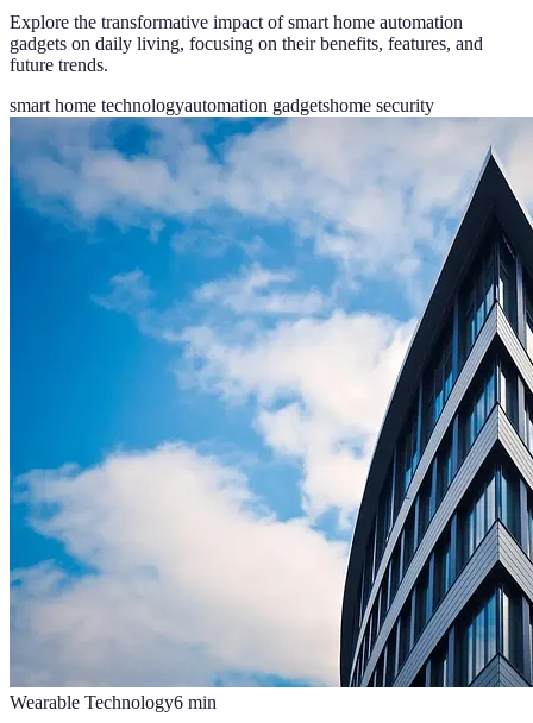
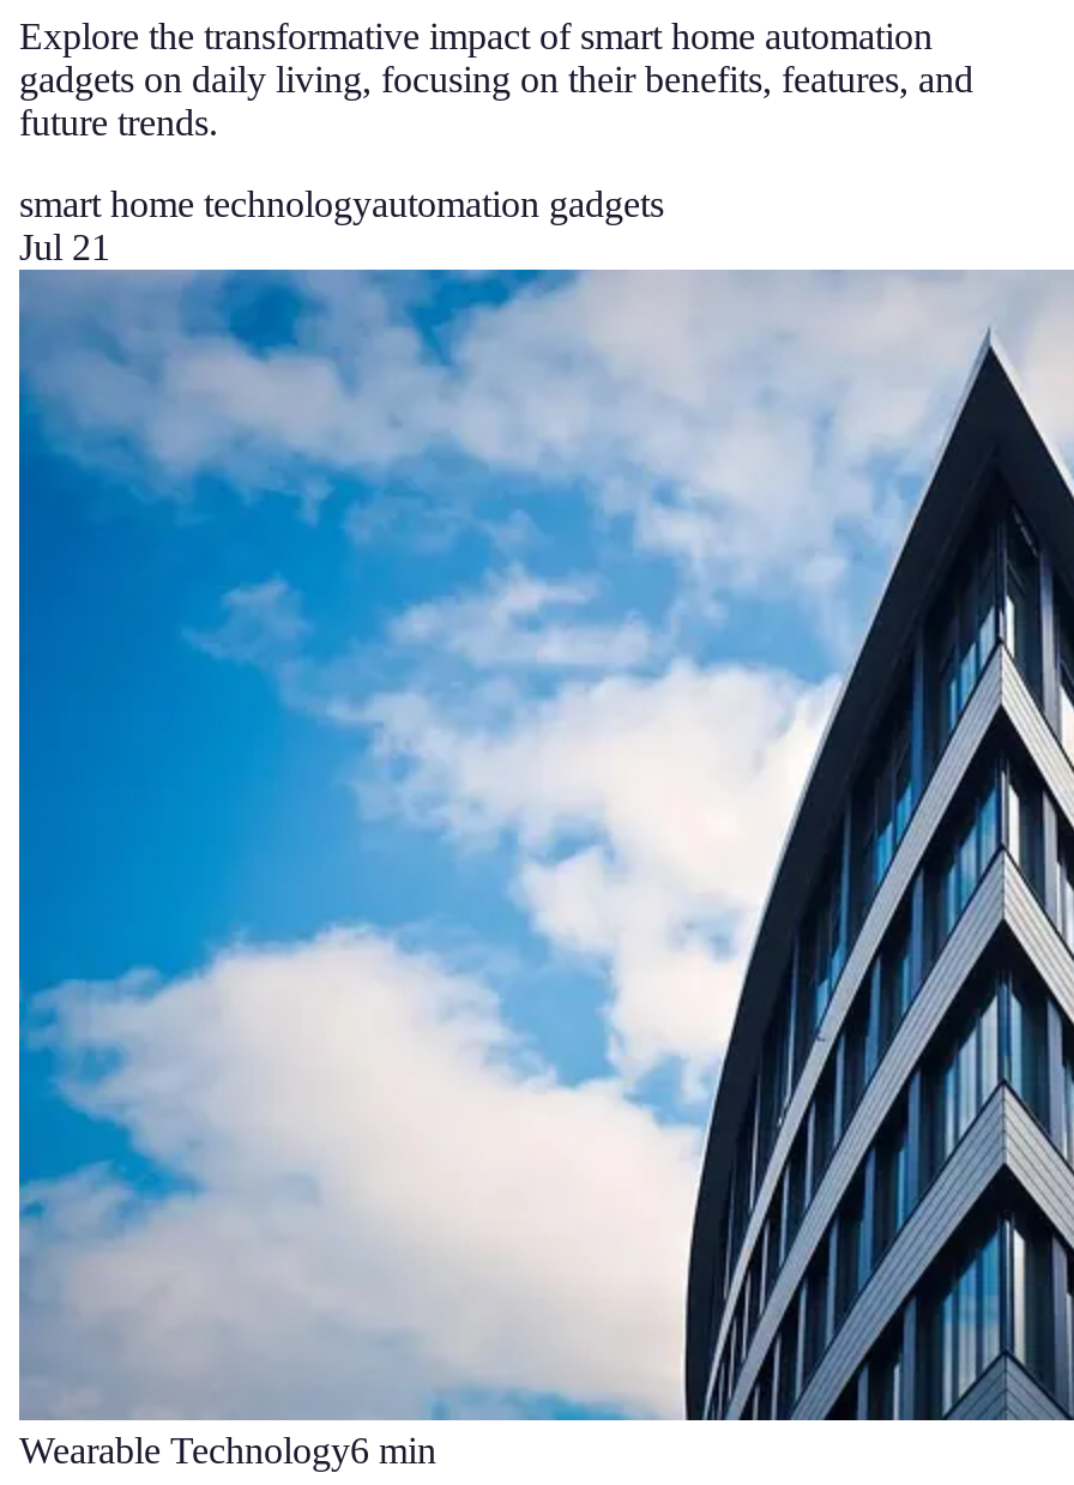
- smart home technologyautomation gadgetshome security
+ smart home technologyautomation gadgets
+ Jul 21
